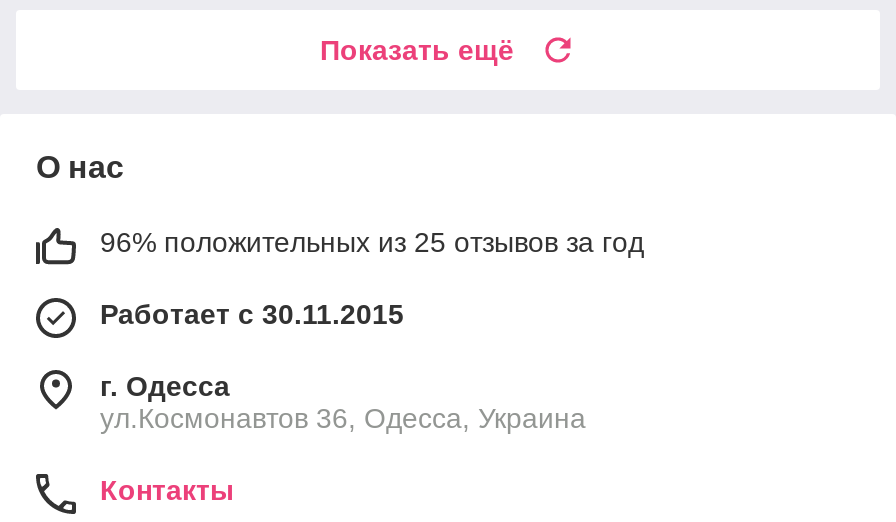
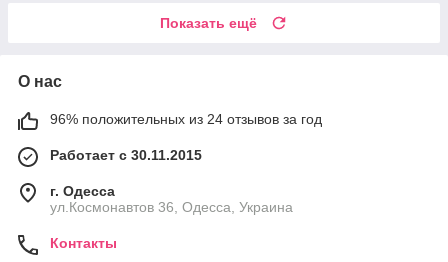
- 96% положительных из 25 отзывов за год
+ 96% положительных из 24 отзывов за год
